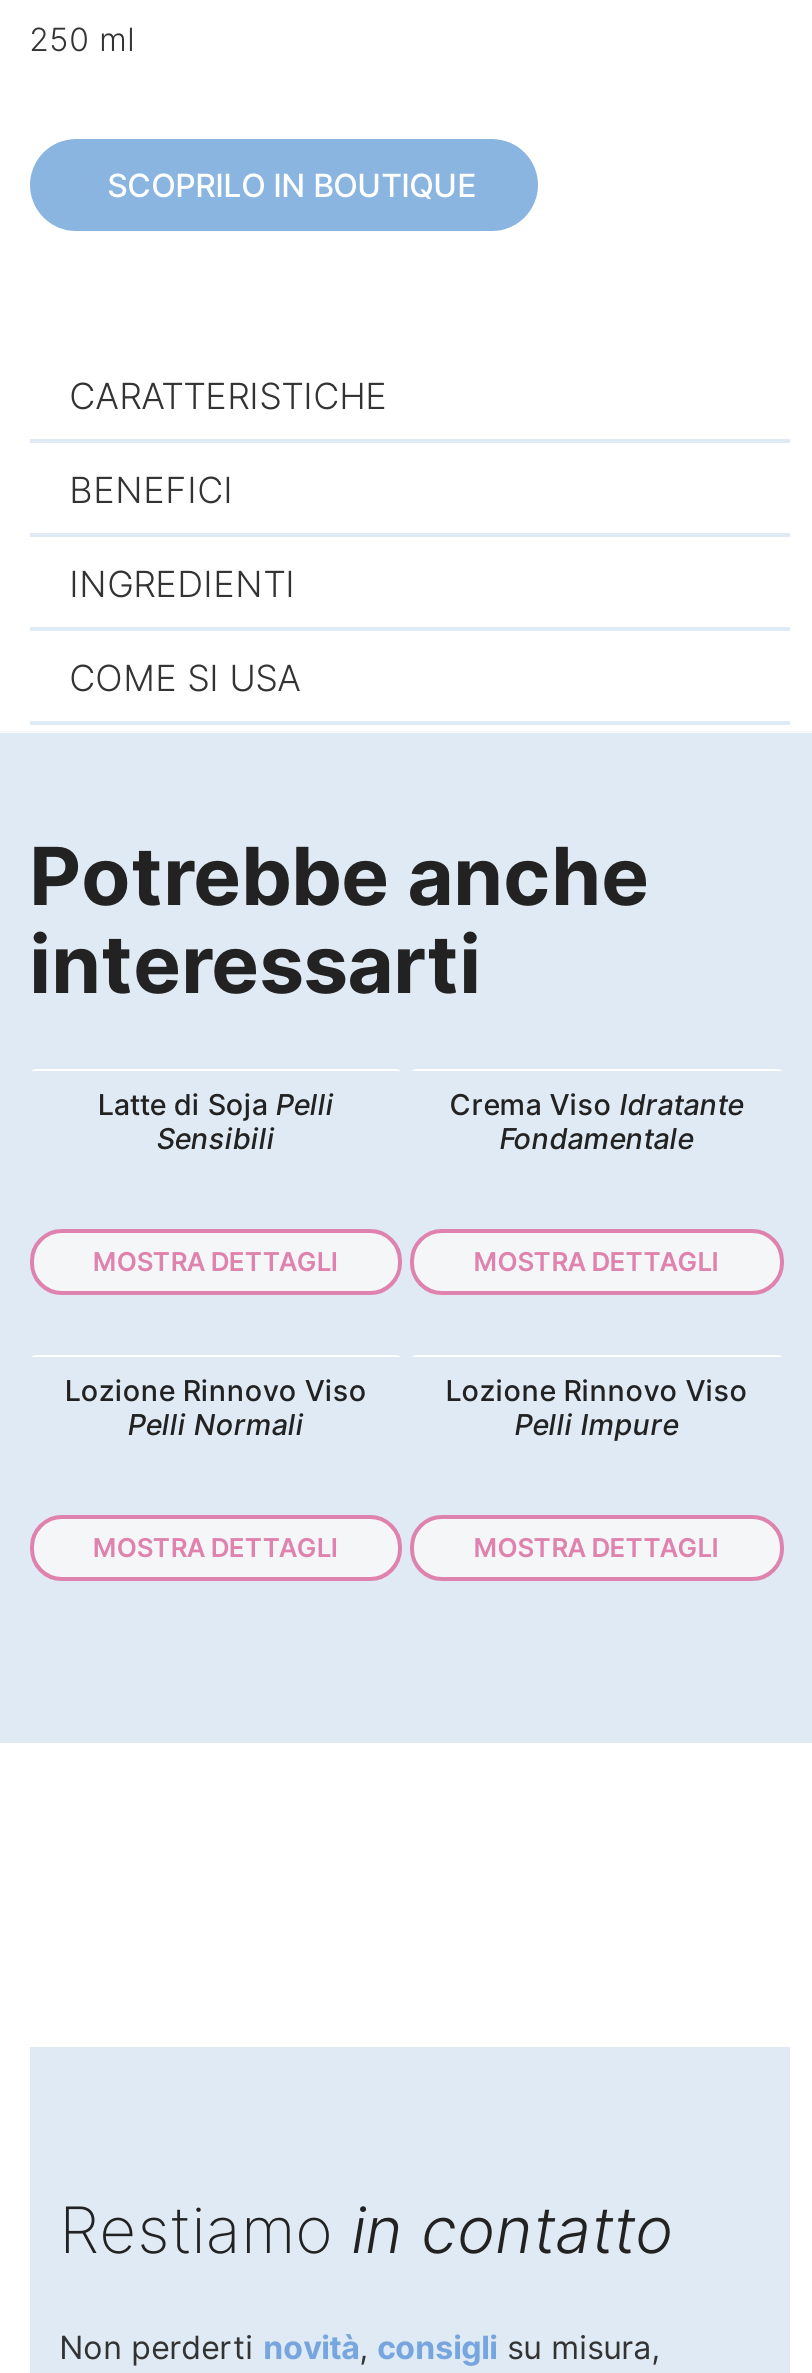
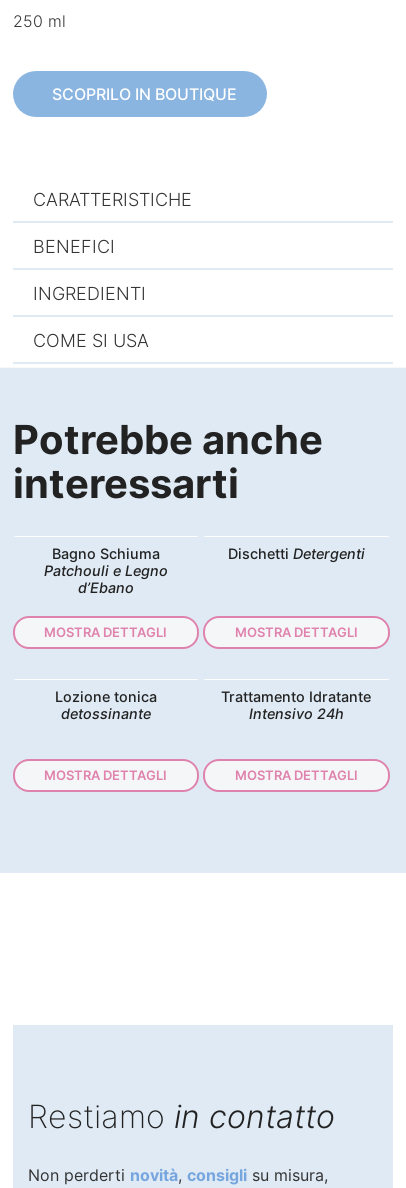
- Latte di Soja Pelli
- Sensibili
+ Bagno Schiuma
+ Patchouli e Legno
+ d’Ebano

- Crema Viso Idratante
- Fondamentale
+ Dischetti Detergenti

- Lozione Rinnovo Viso
- Pelli Normali
+ Lozione tonica
+ detossinante

- Lozione Rinnovo Viso
- Pelli Impure
+ Trattamento Idratante
+ Intensivo 24h
